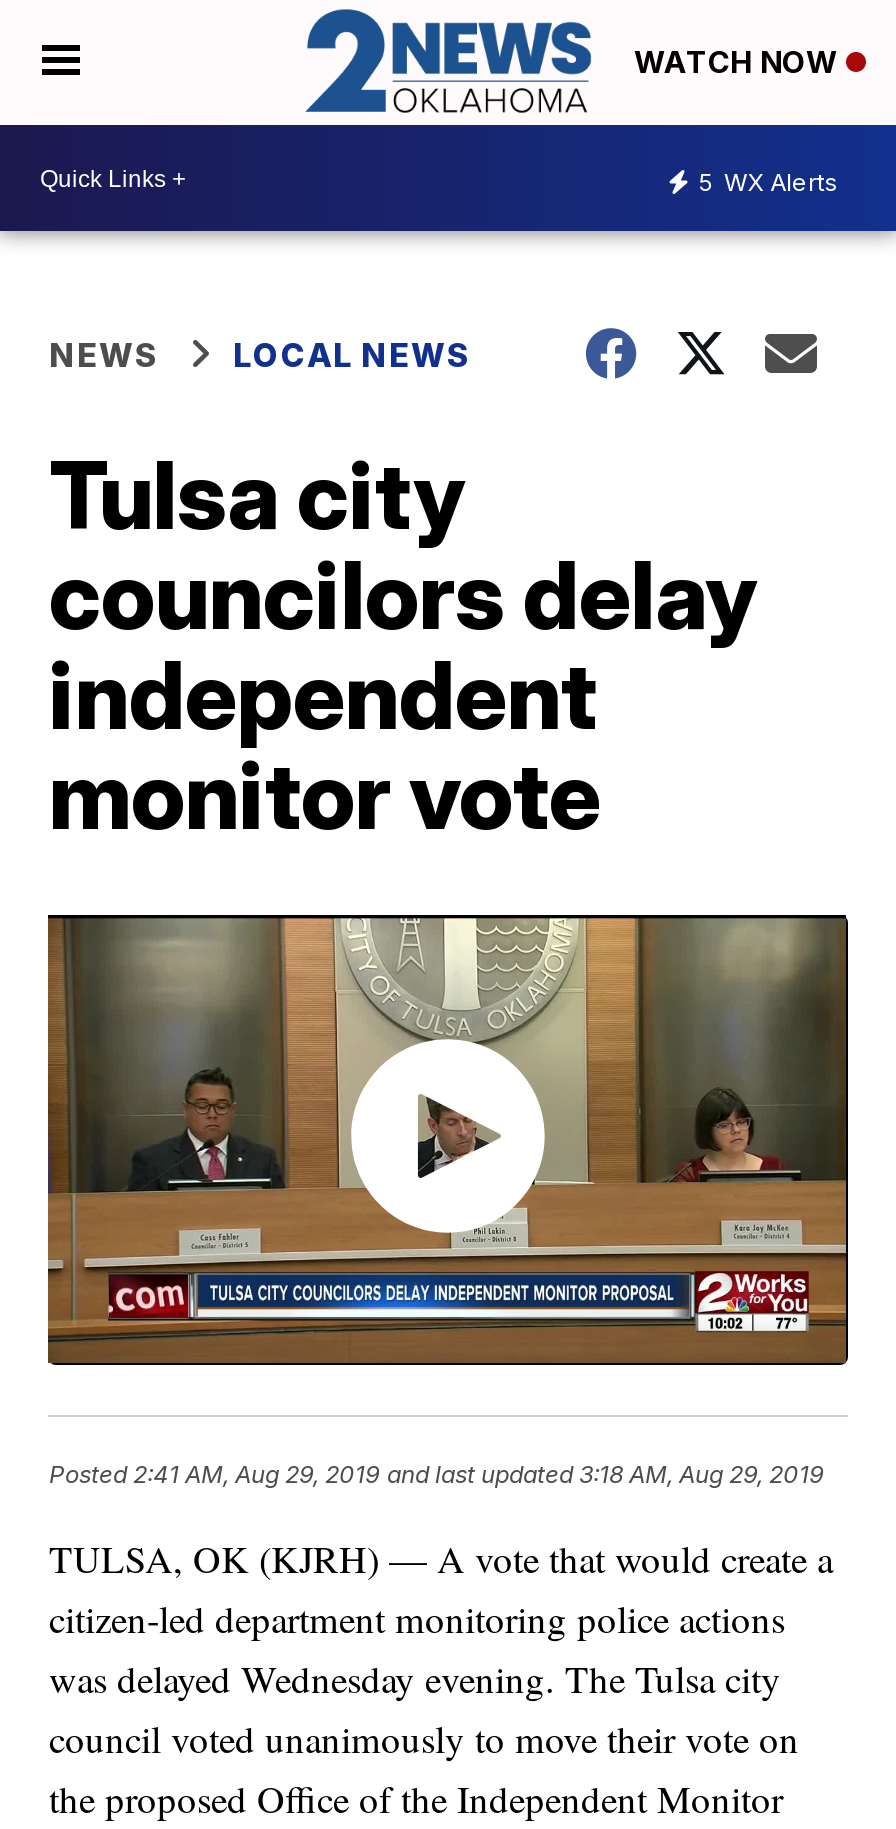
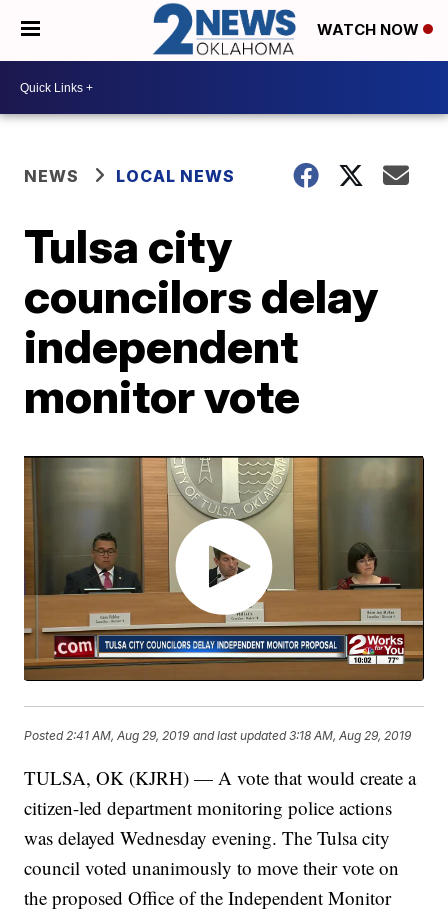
- 5 WX Alerts
